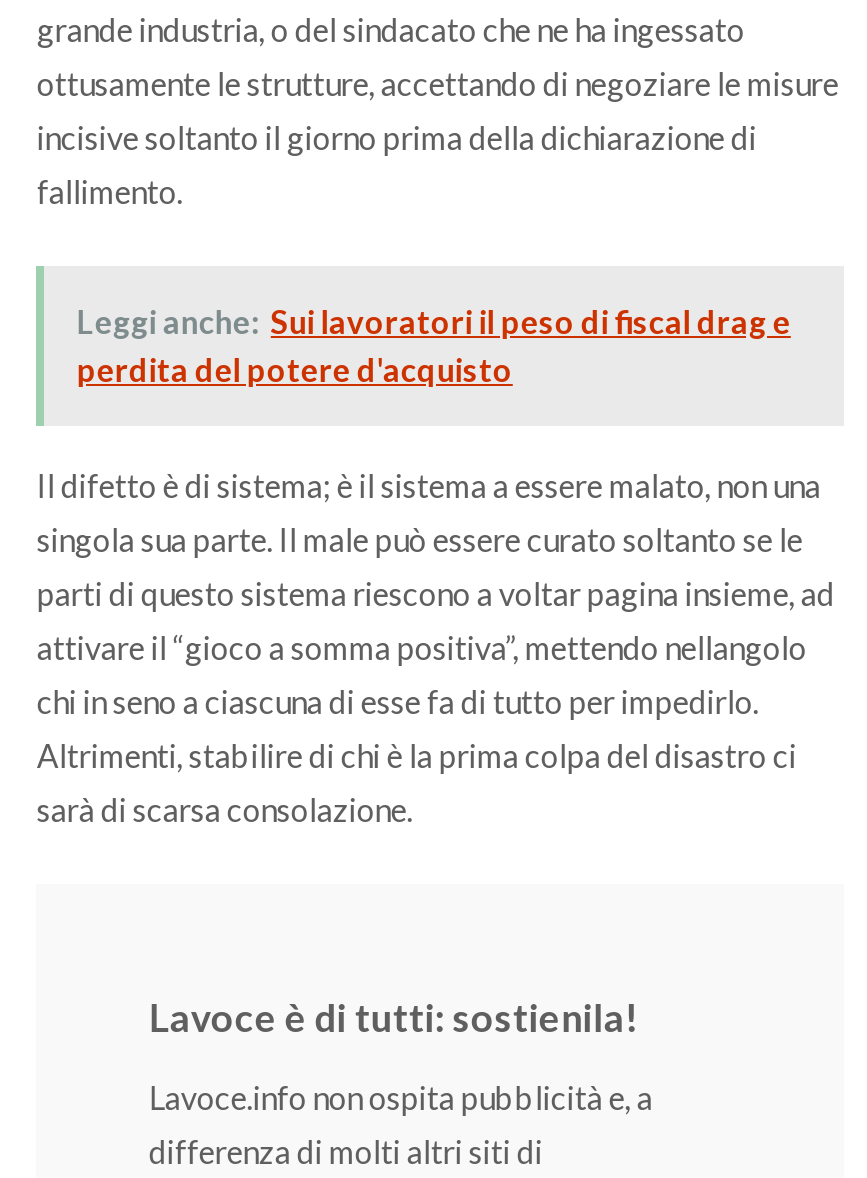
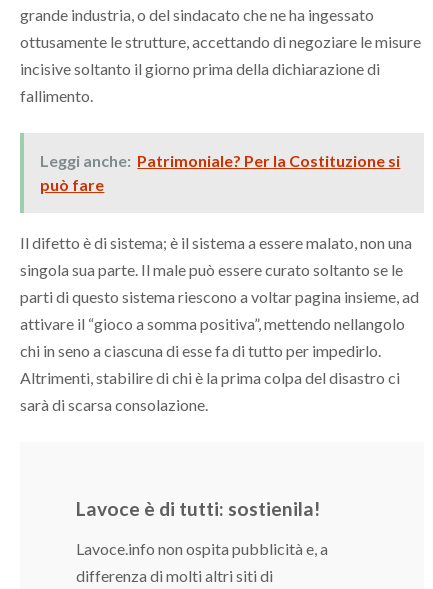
- Leggi anche: Sui lavoratori il peso di fiscal drag e
- perdita del potere d'acquisto
+ Leggi anche: Patrimoniale? Per la Costituzione si
+ può fare
